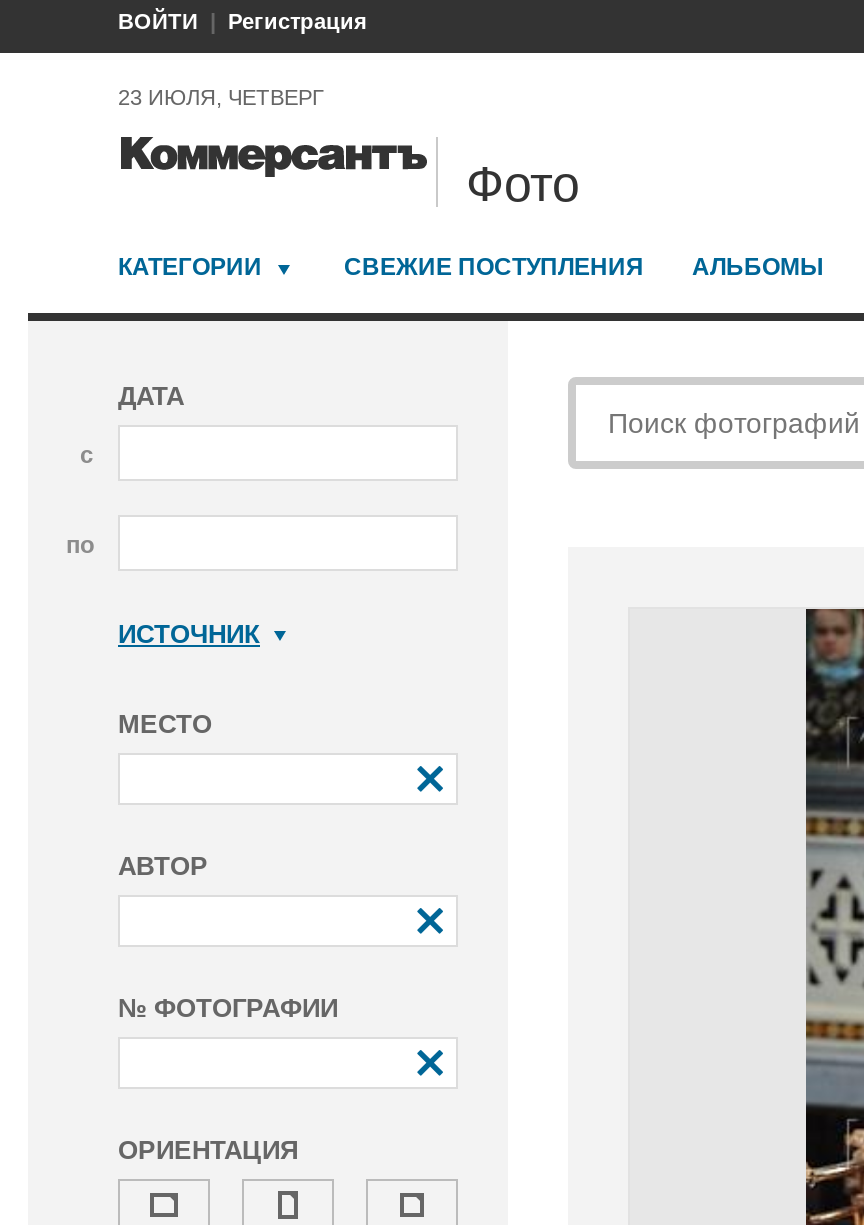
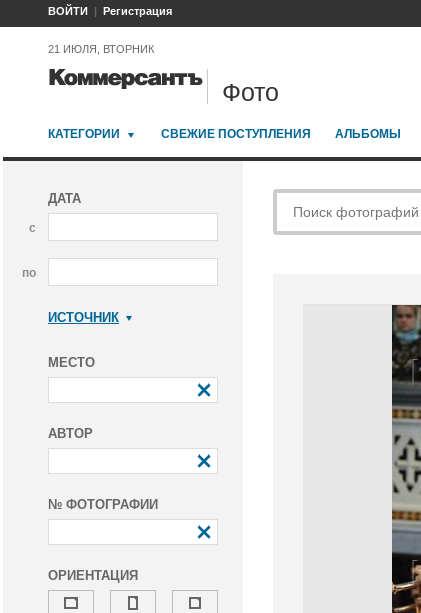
- 23 ИЮЛЯ, ЧЕТВЕРГ
+ 21 ИЮЛЯ, ВТОРНИК
